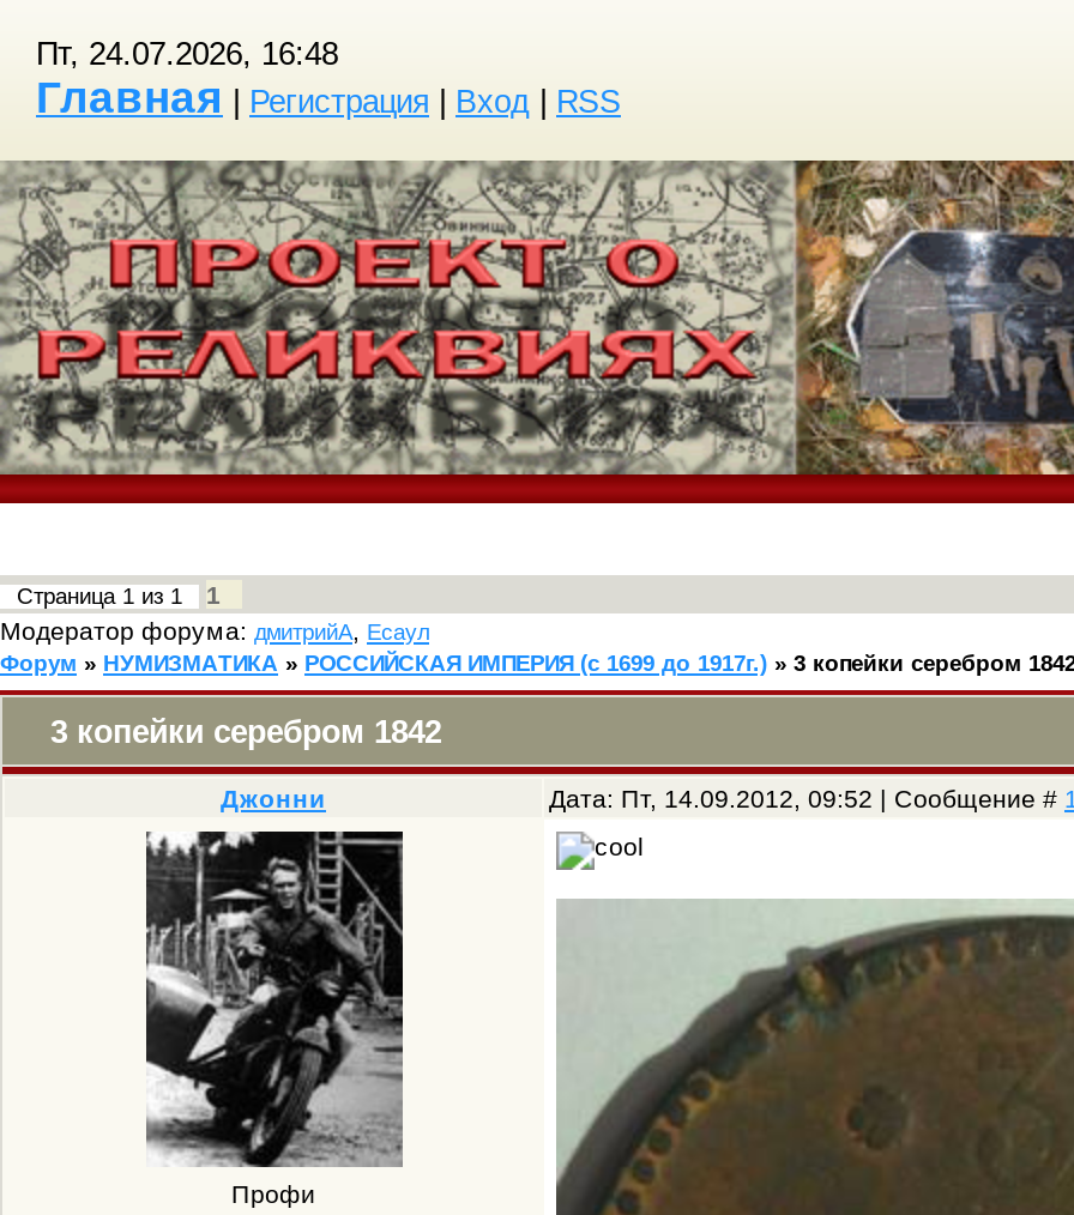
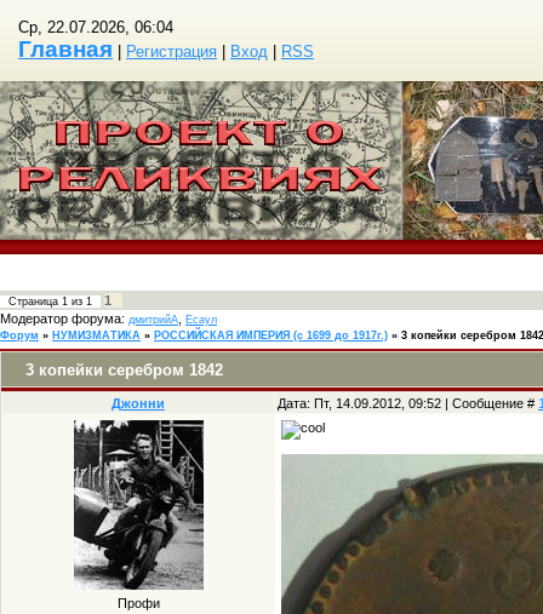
- Пт, 24.07.2026, 16:48
+ Ср, 22.07.2026, 06:04
